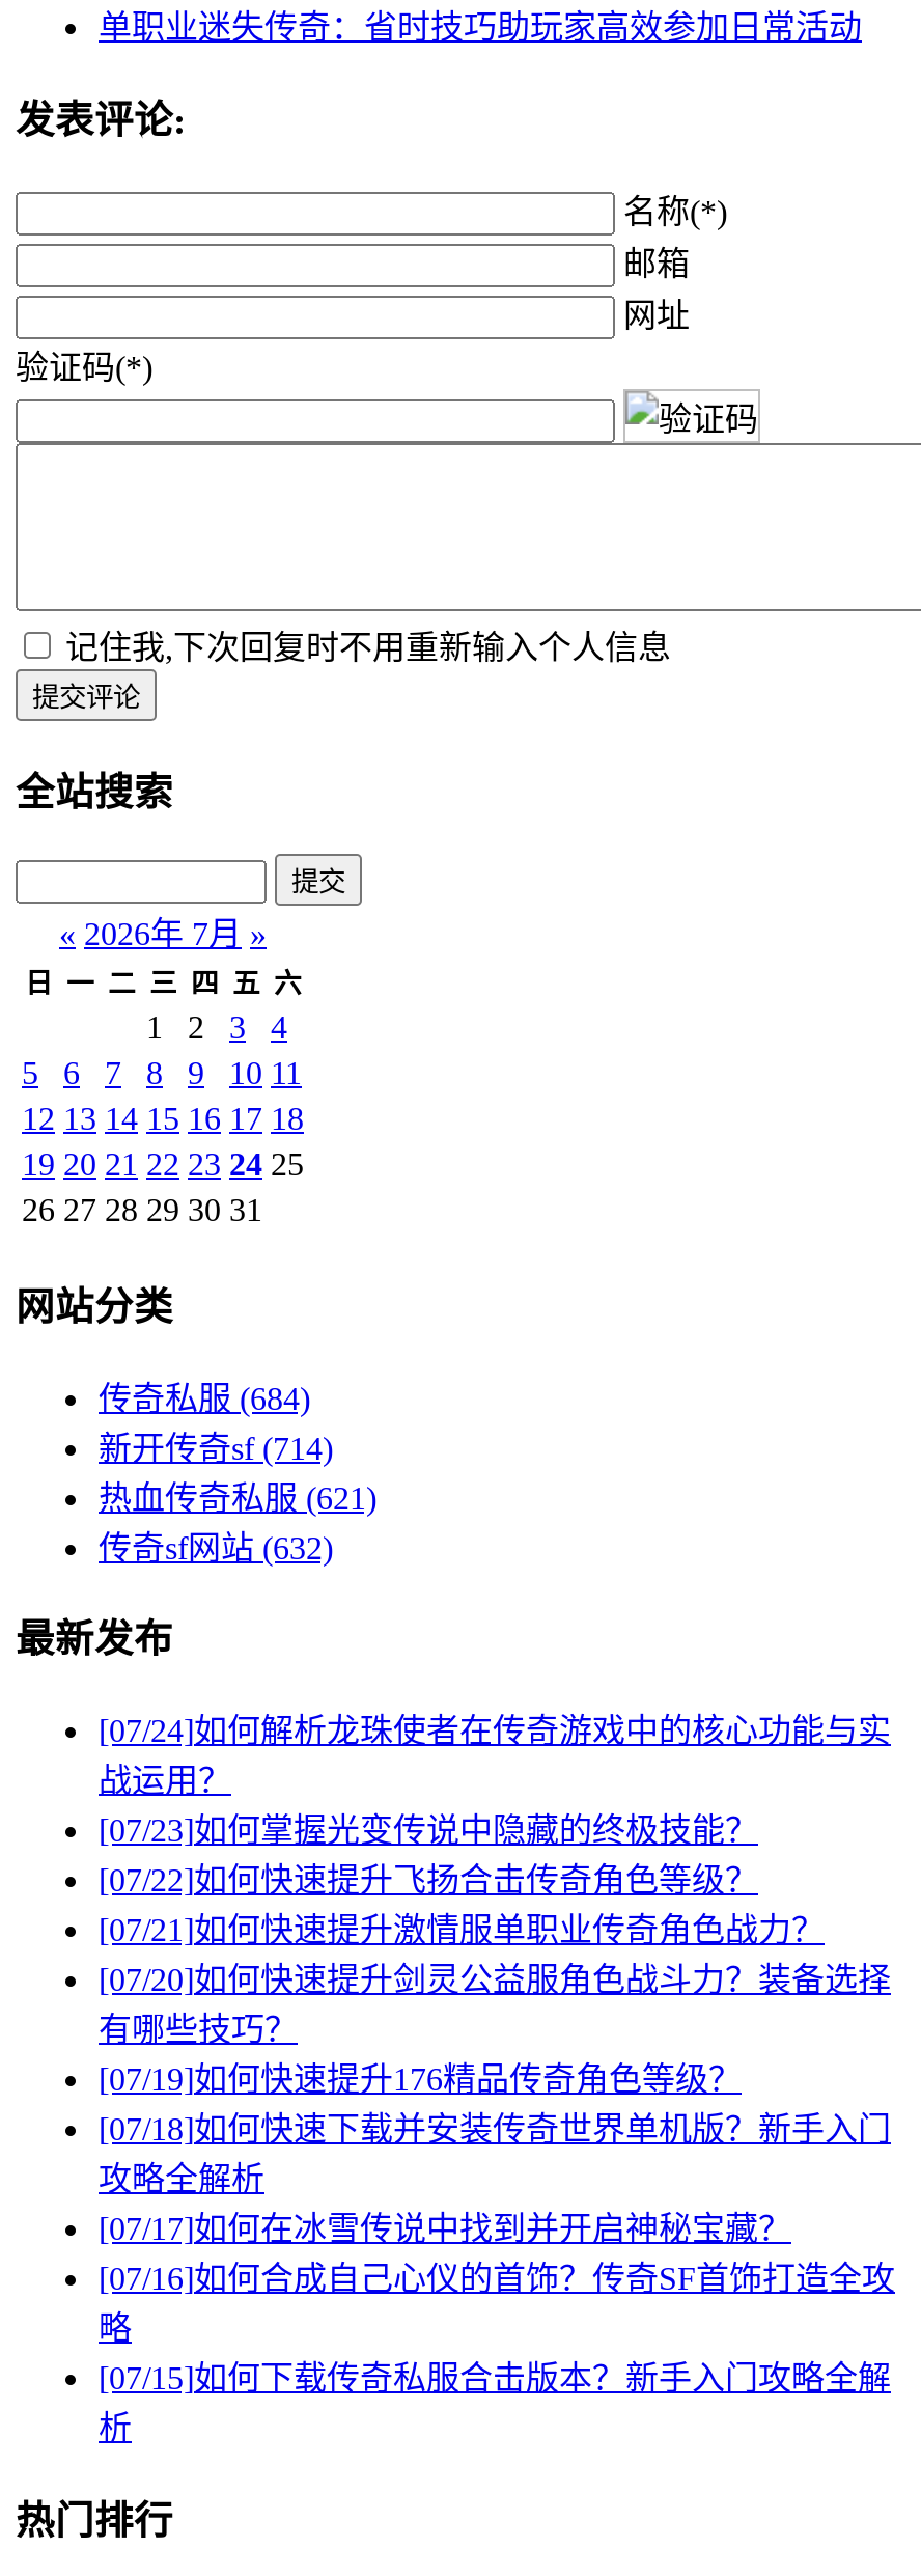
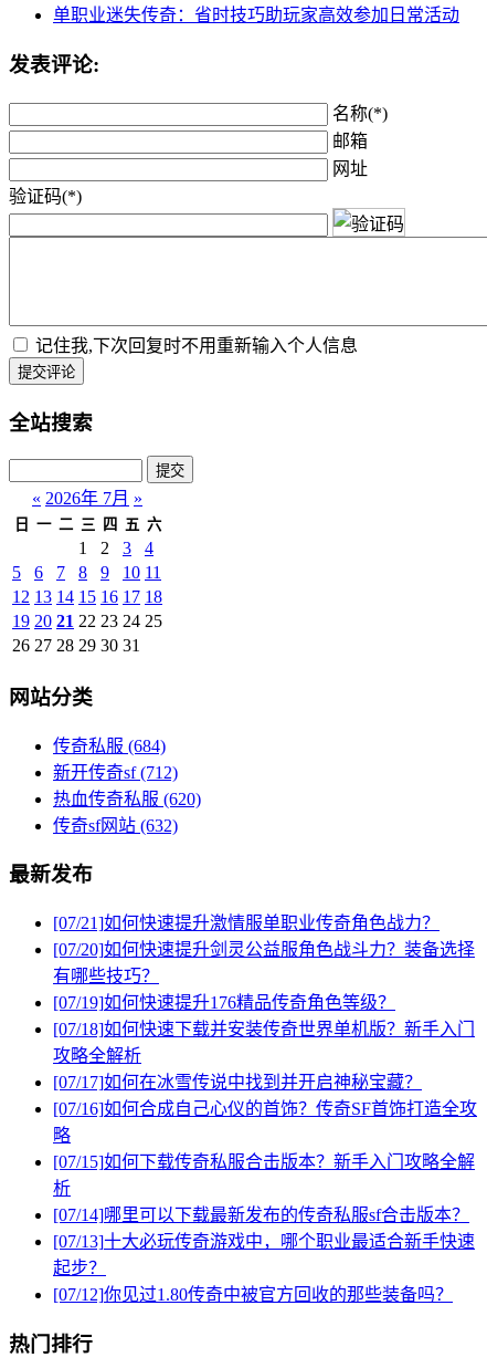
- 新开传奇sf (714)
+ 新开传奇sf (712)

- 热血传奇私服(621)
+ 热血传奇私服(620)

- [07/24]如何解析龙珠使者在传奇游戏中的核心功能与实
- 战运用？
- [07/23]如何掌握光变传说中隐藏的终极技能？
- [07/22]如何快速提升飞扬合击传奇角色等级？

moved up: [07/21]如何快速提升激情服单职业传奇角色战力？ | [07/20]如何快速提升剑灵公益服角色战斗力？装备选择 | 有哪些技巧？ | ... | [07/15]如何下载传奇私服合击版本？新手入门攻略全解 | 析

+ [07/14]哪里可以下载最新发布的传奇私服sf合击版本？
+ [07/13]十大必玩传奇游戏中，哪个职业最适合新手快速
+ 起步？
+ [07/12]你见过1.80传奇中被官方回收的那些装备吗？
